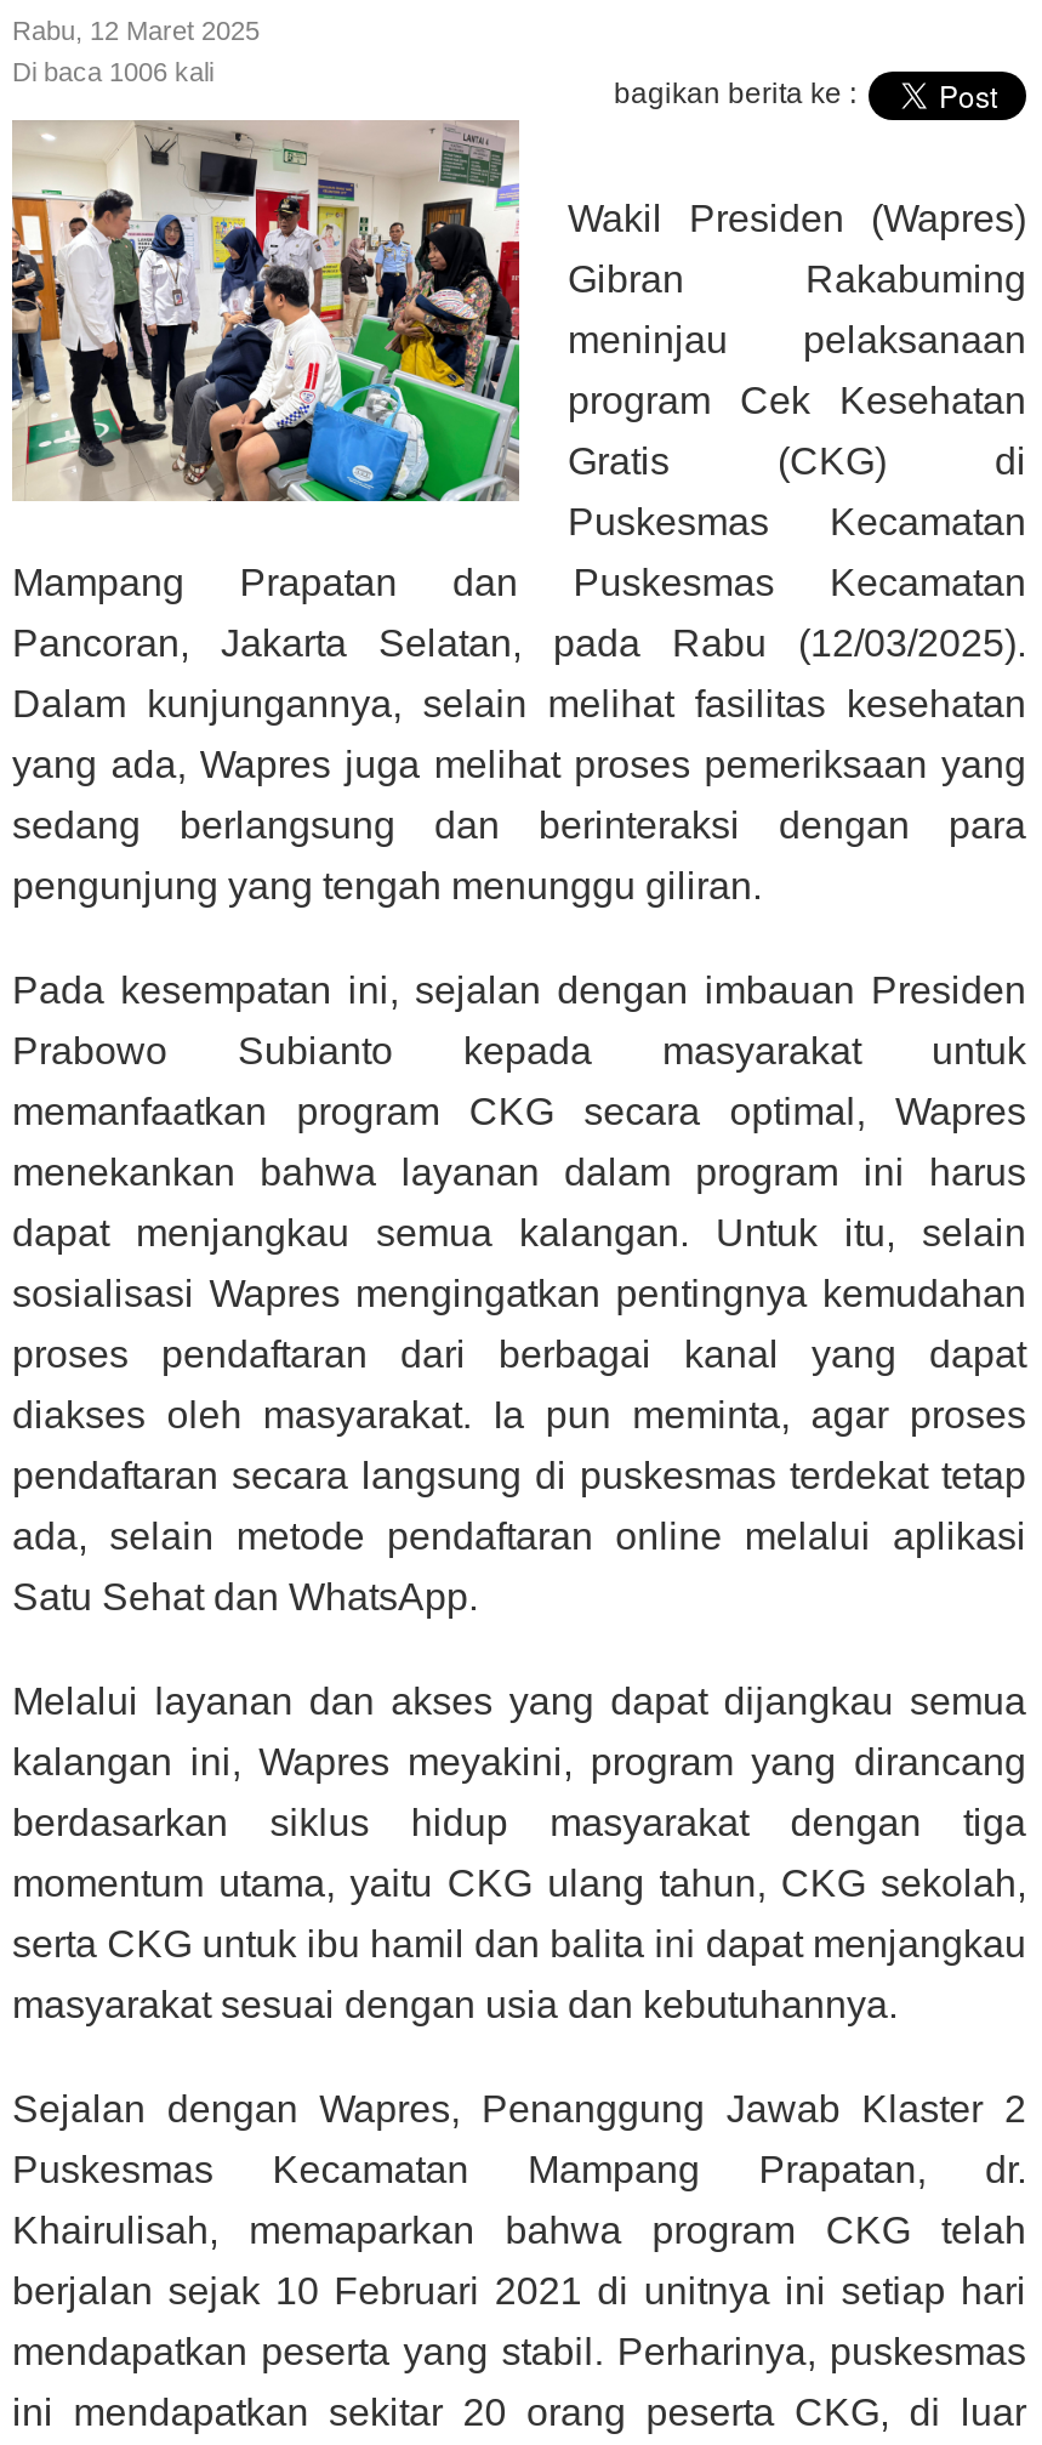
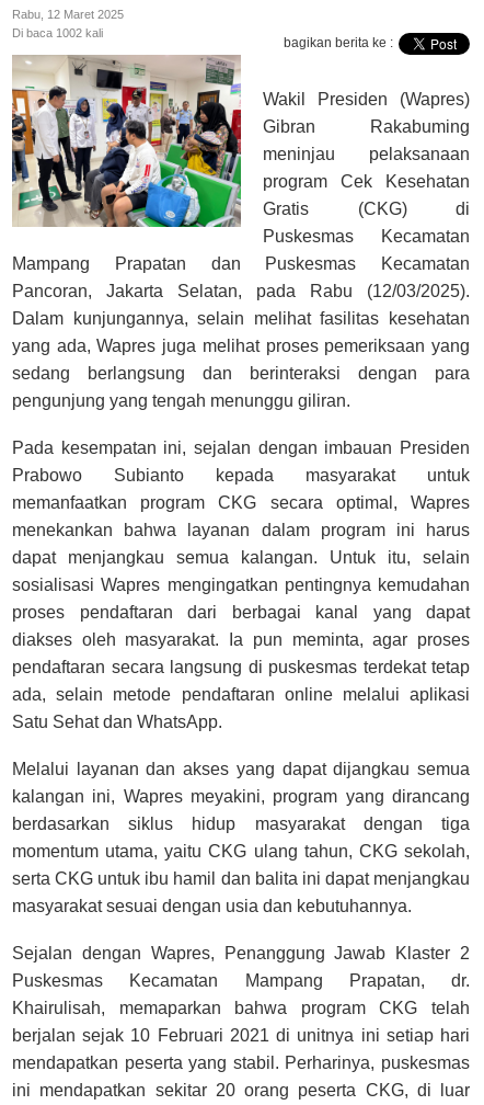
- Di baca 1006 kali
+ Di baca 1002 kali
